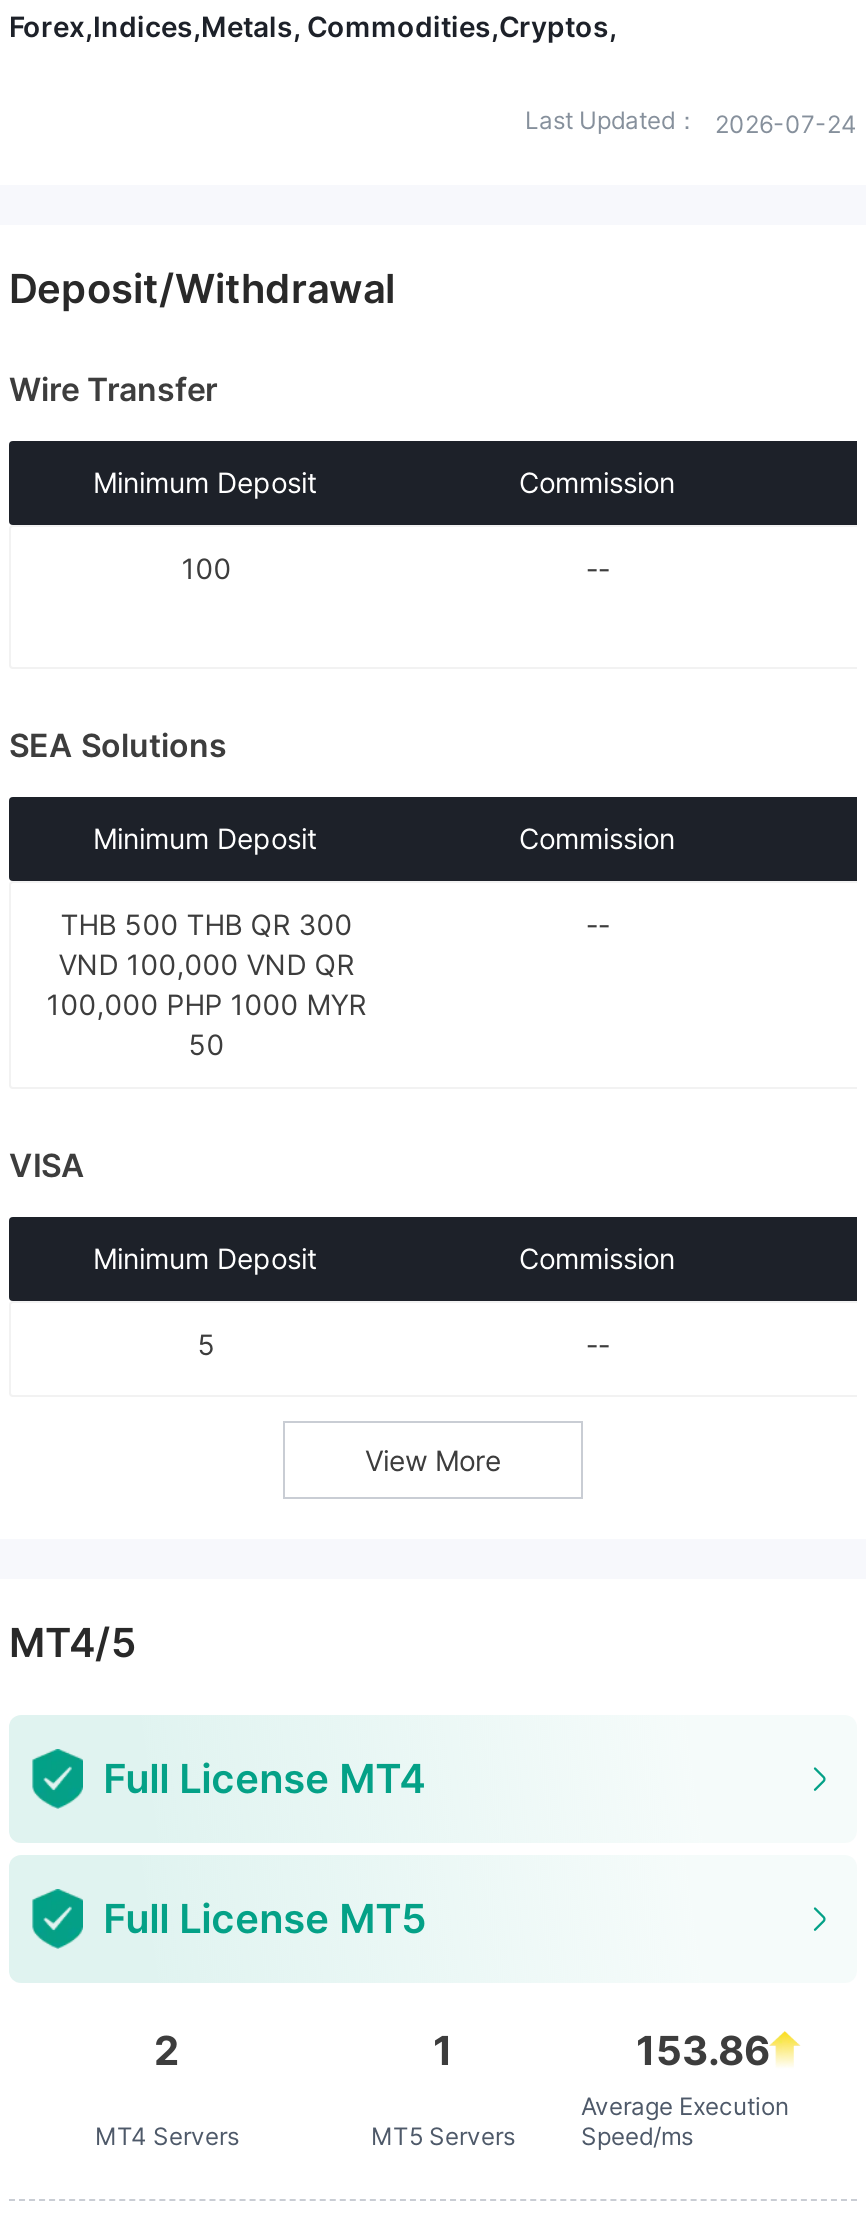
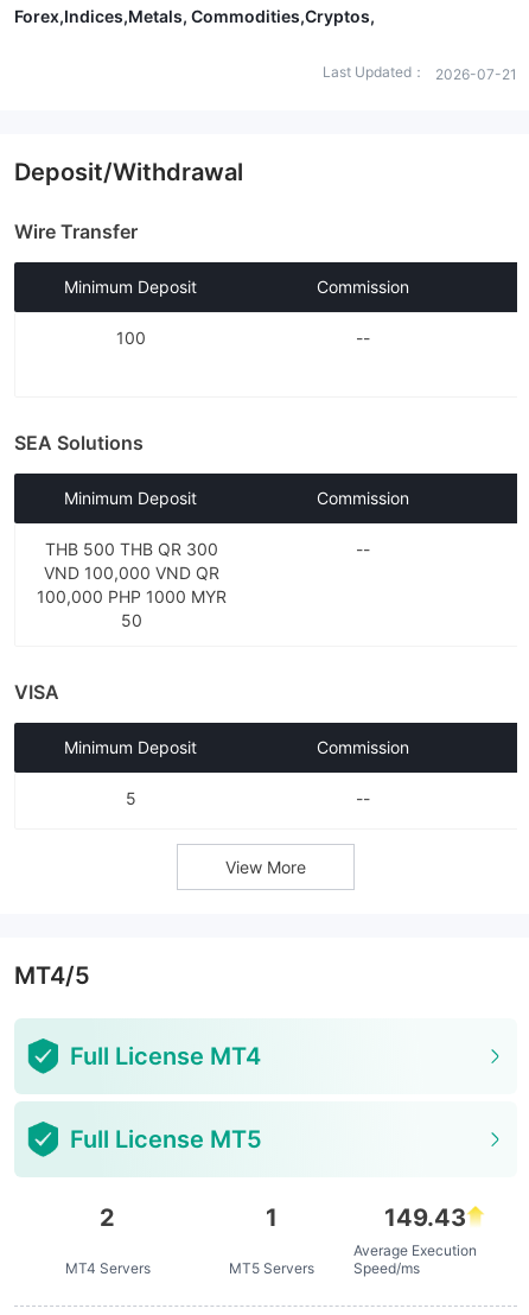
- Last Updated： 2026-07-24
+ Last Updated： 2026-07-21

- 153.86
+ 149.43
